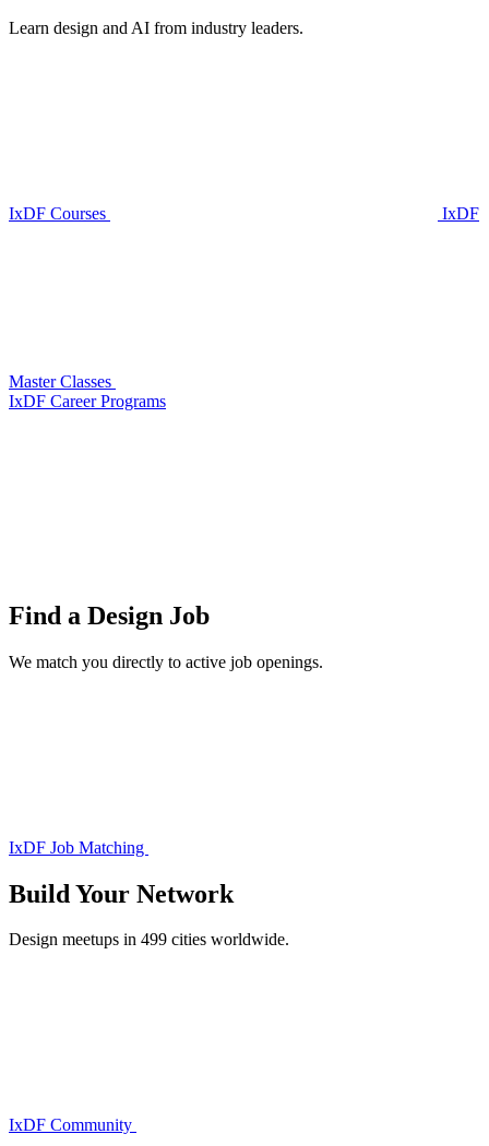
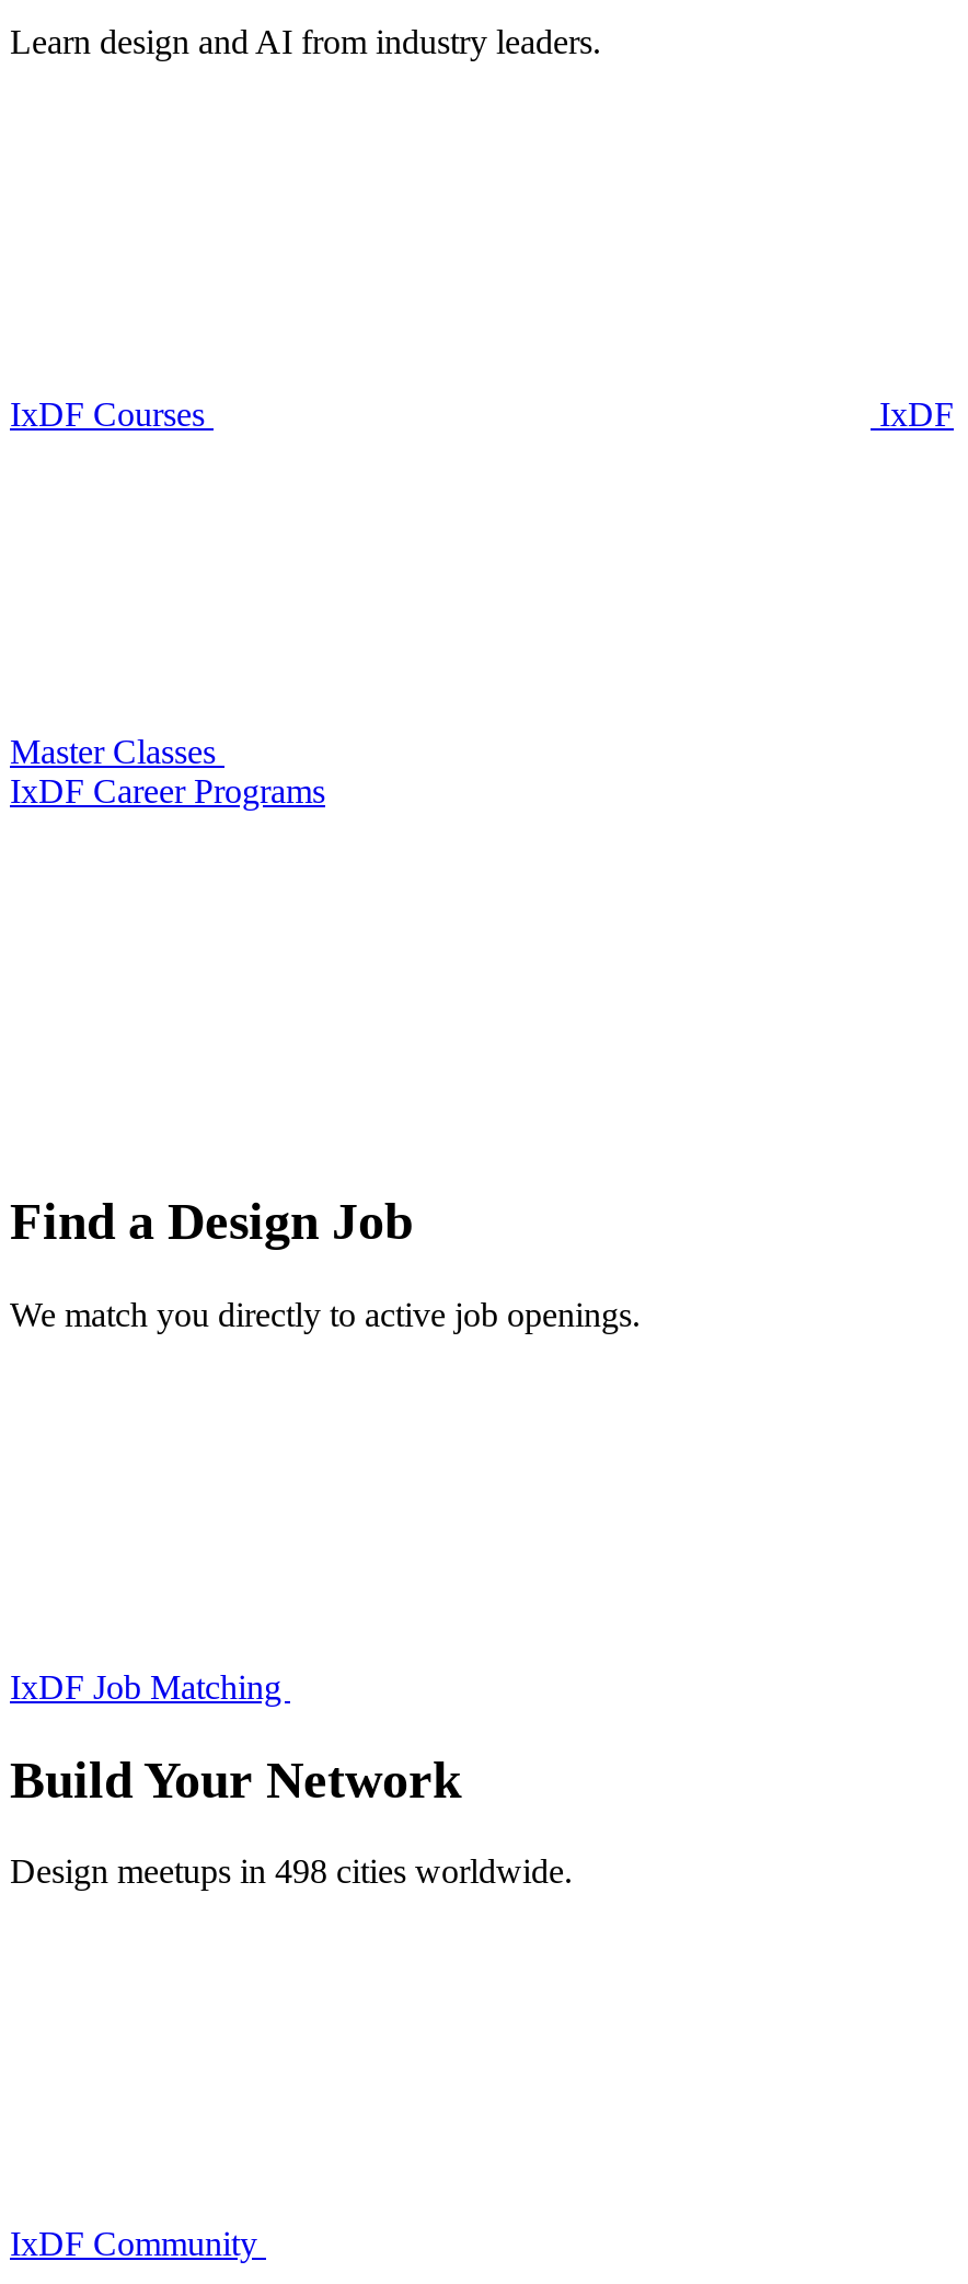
- Design meetups in 499 cities worldwide.
+ Design meetups in 498 cities worldwide.
